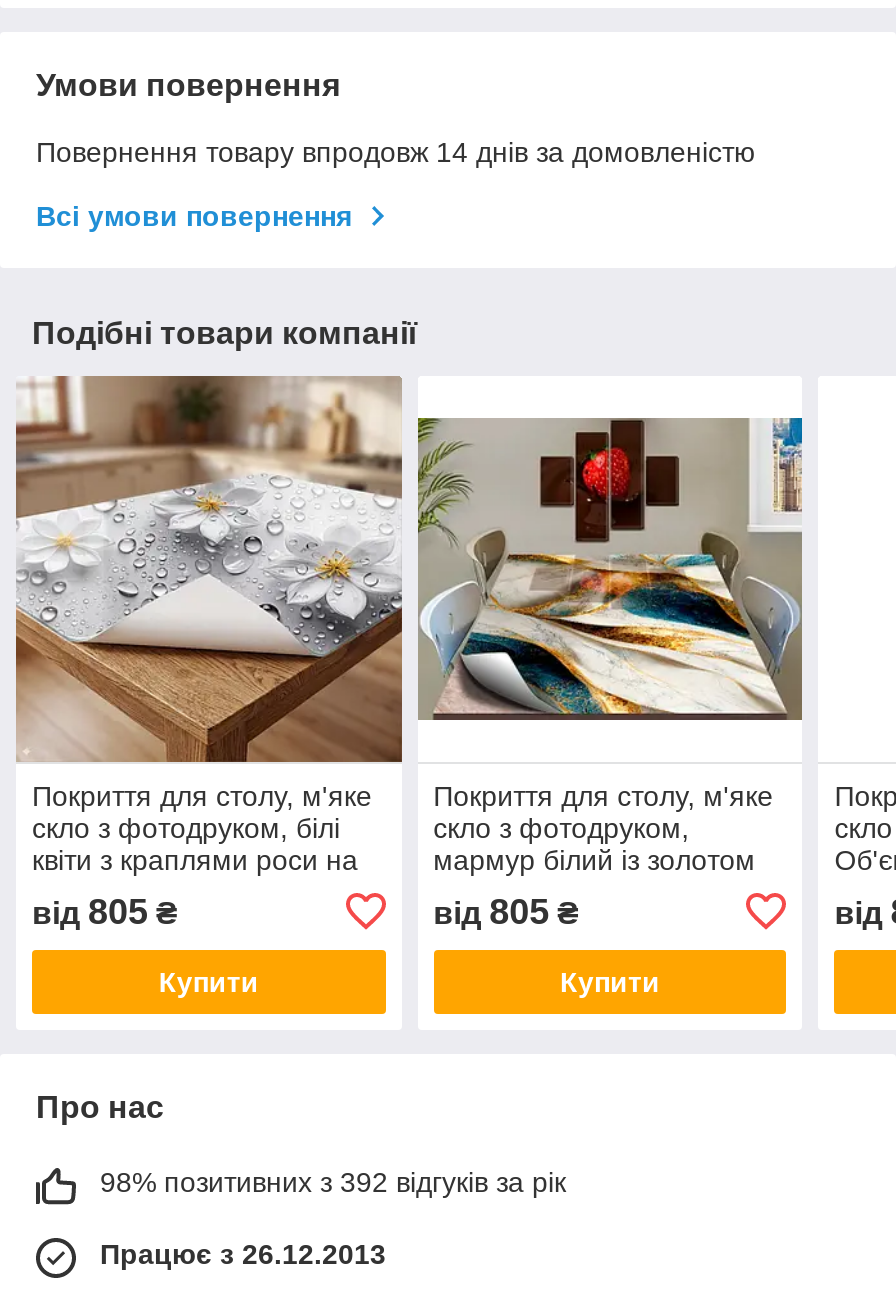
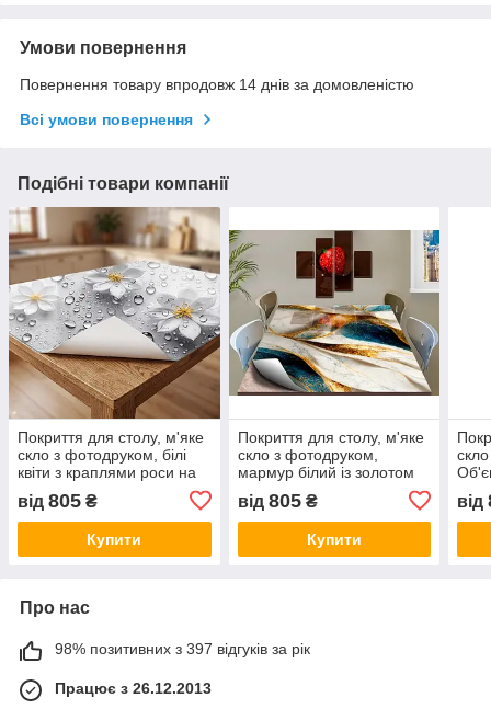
- 98% позитивних з 392 відгуків за рік
+ 98% позитивних з 397 відгуків за рік
